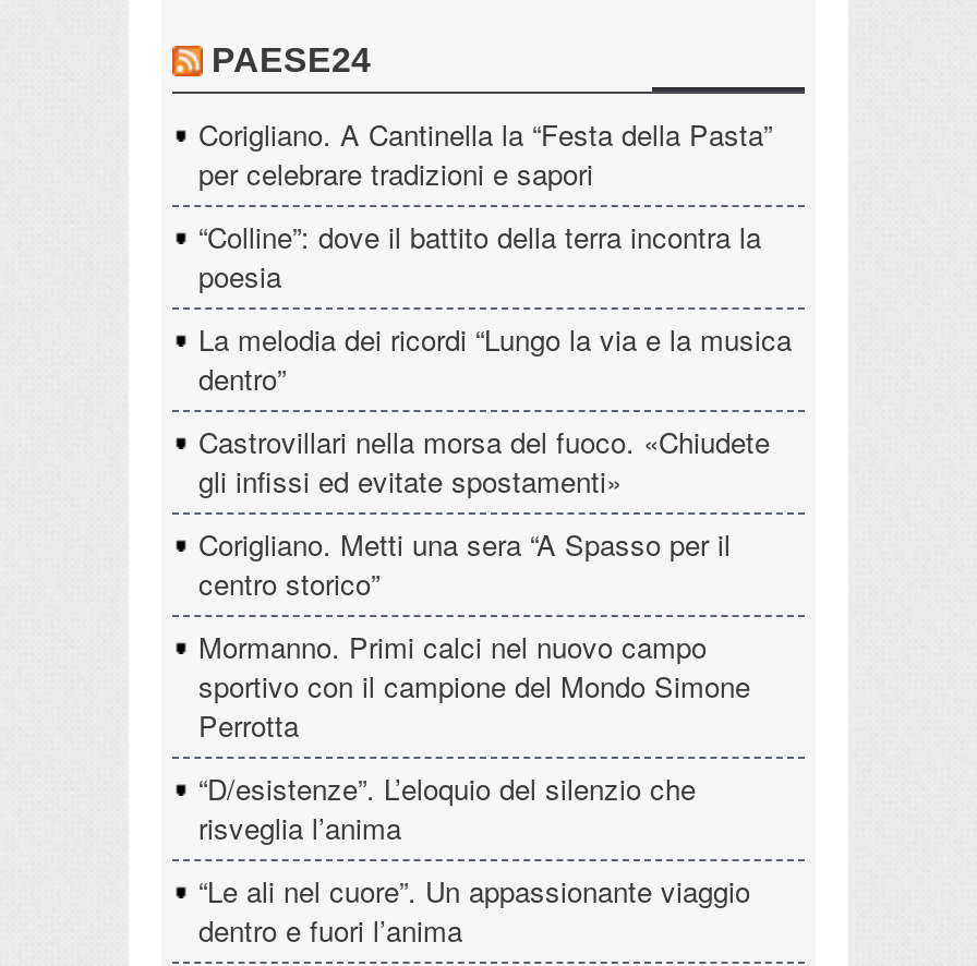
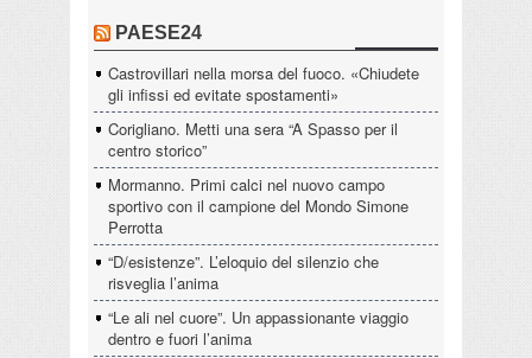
- Corigliano. A Cantinella la “Festa della Pasta”
- per celebrare tradizioni e sapori
- “Colline”: dove il battito della terra incontra la
- poesia
- La melodia dei ricordi “Lungo la via e la musica
- dentro”
